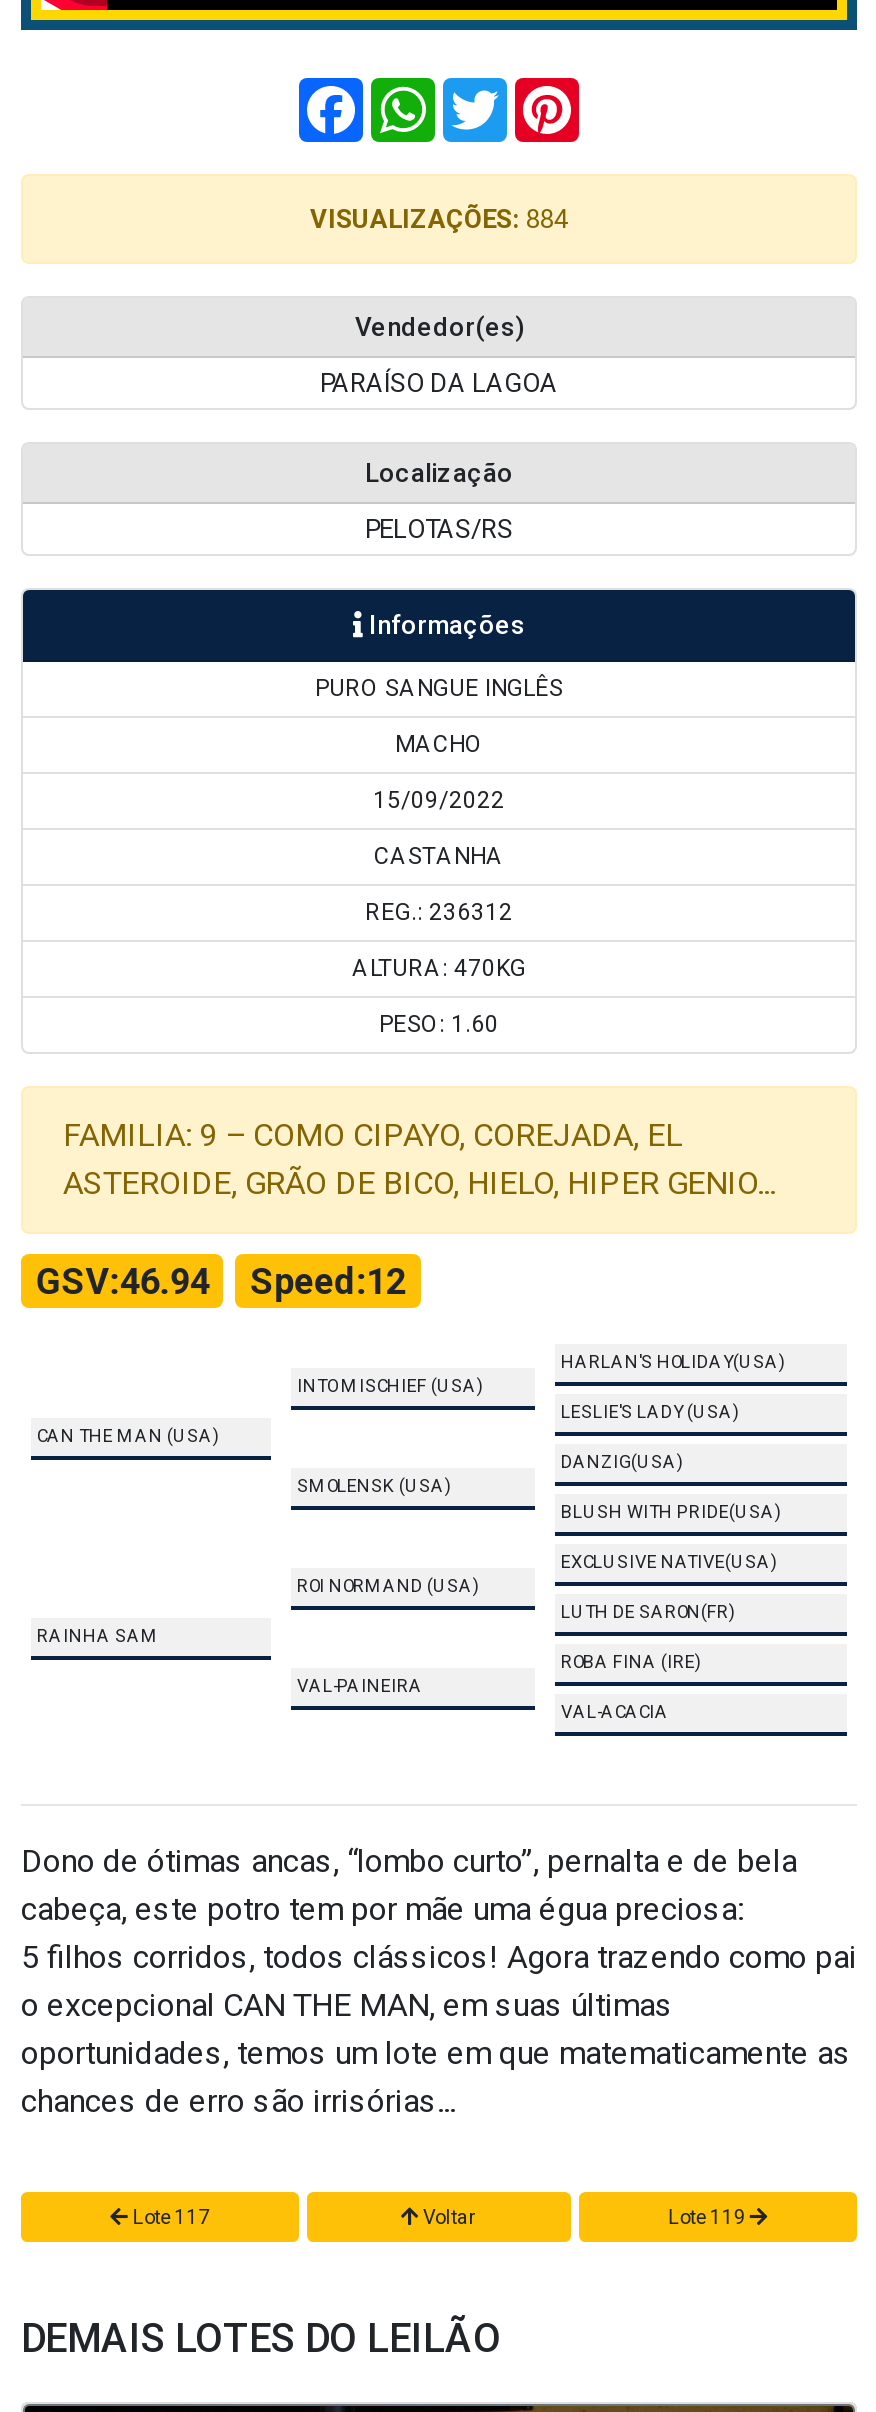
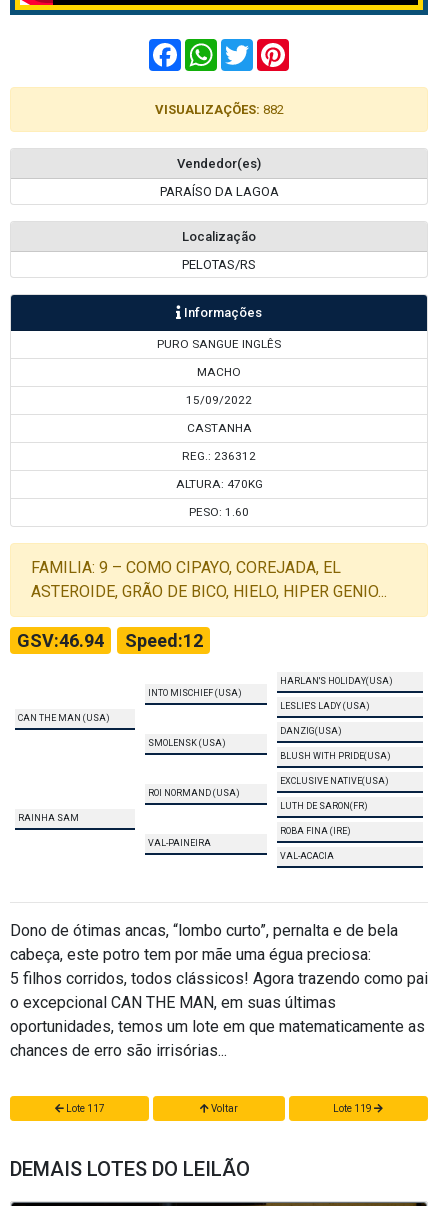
- VISUALIZAÇÕES: 884
+ VISUALIZAÇÕES: 882
